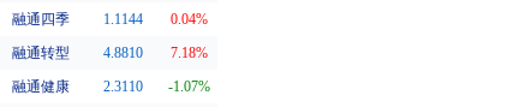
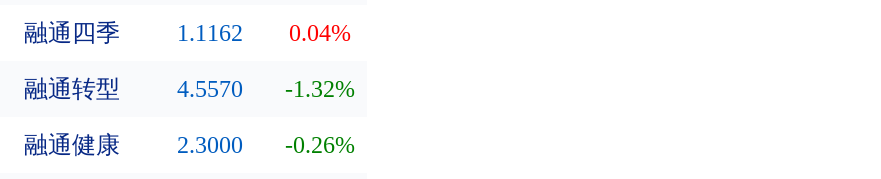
- 1.1144 0.04%
+ 1.1162 0.04%

- 4.8810
+ 4.5570

- 7.18%
+ -1.32%

- 2.3110
+ 2.3000

- -1.07%
+ -0.26%
